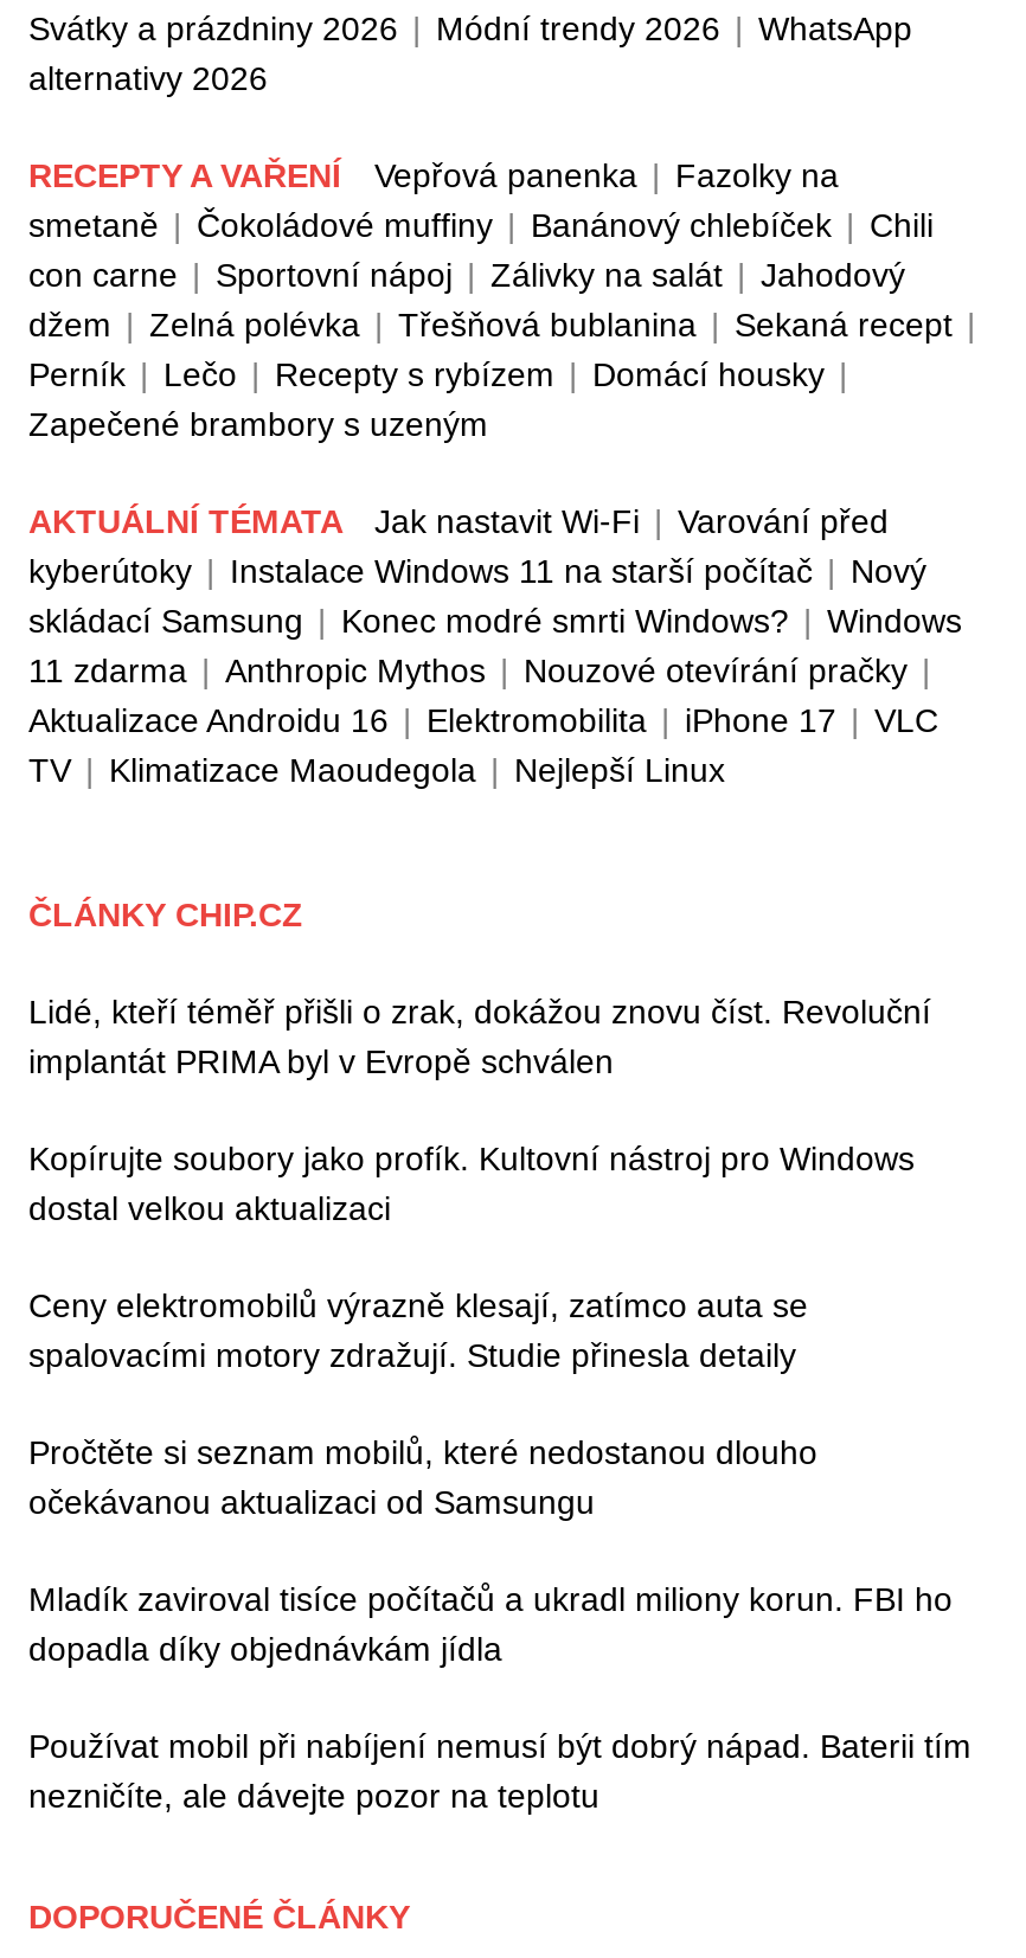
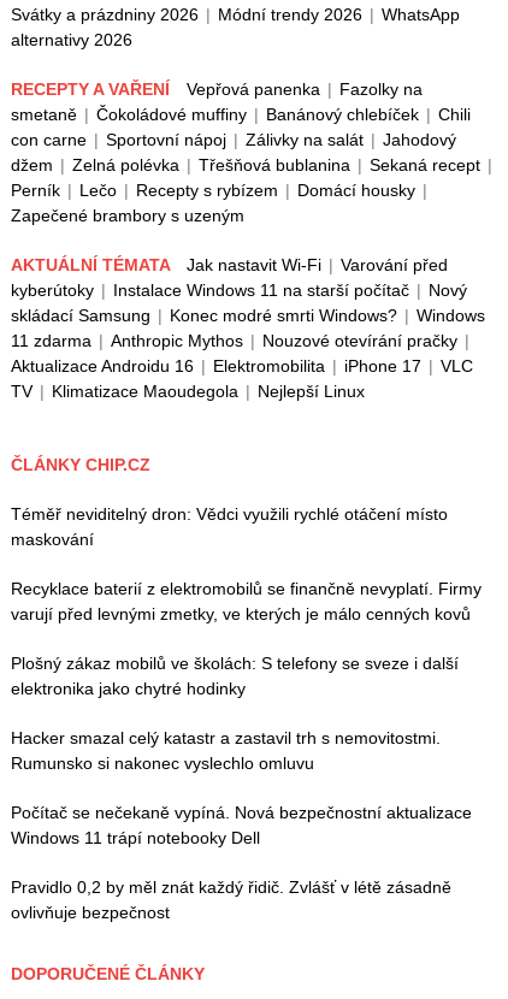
- Lidé, kteří téměř přišli o zrak, dokážou znovu číst. Revoluční
- implantát PRIMA byl v Evropě schválen
+ Téměř neviditelný dron: Vědci využili rychlé otáčení místo
+ maskování

- Kopírujte soubory jako profík. Kultovní nástroj pro Windows
- dostal velkou aktualizaci
+ Recyklace baterií z elektromobilů se finančně nevyplatí. Firmy
+ varují před levnými zmetky, ve kterých je málo cenných kovů

- Ceny elektromobilů výrazně klesají, zatímco auta se
- spalovacími motory zdražují. Studie přinesla detaily
+ Plošný zákaz mobilů ve školách: S telefony se sveze i další
+ elektronika jako chytré hodinky

- Pročtěte si seznam mobilů, které nedostanou dlouho
- očekávanou aktualizaci od Samsungu
+ Hacker smazal celý katastr a zastavil trh s nemovitostmi.
+ Rumunsko si nakonec vyslechlo omluvu

- Mladík zaviroval tisíce počítačů a ukradl miliony korun. FBI ho
- dopadla díky objednávkám jídla
+ Počítač se nečekaně vypíná. Nová bezpečnostní aktualizace
+ Windows 11 trápí notebooky Dell

- Používat mobil při nabíjení nemusí být dobrý nápad. Baterii tím
- nezničíte, ale dávejte pozor na teplotu
+ Pravidlo 0,2 by měl znát každý řidič. Zvlášť v létě zásadně
+ ovlivňuje bezpečnost
